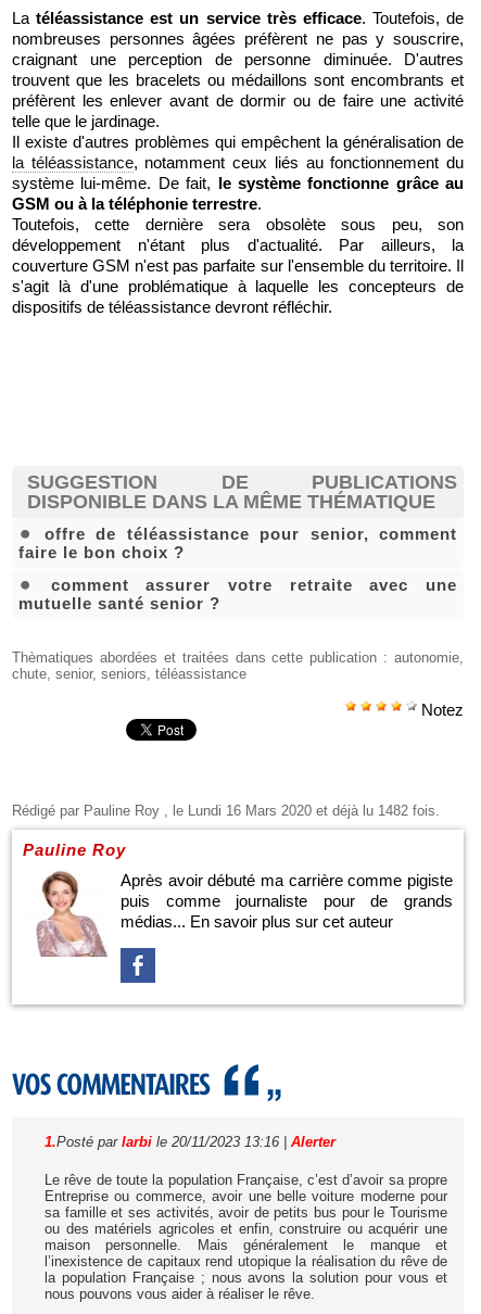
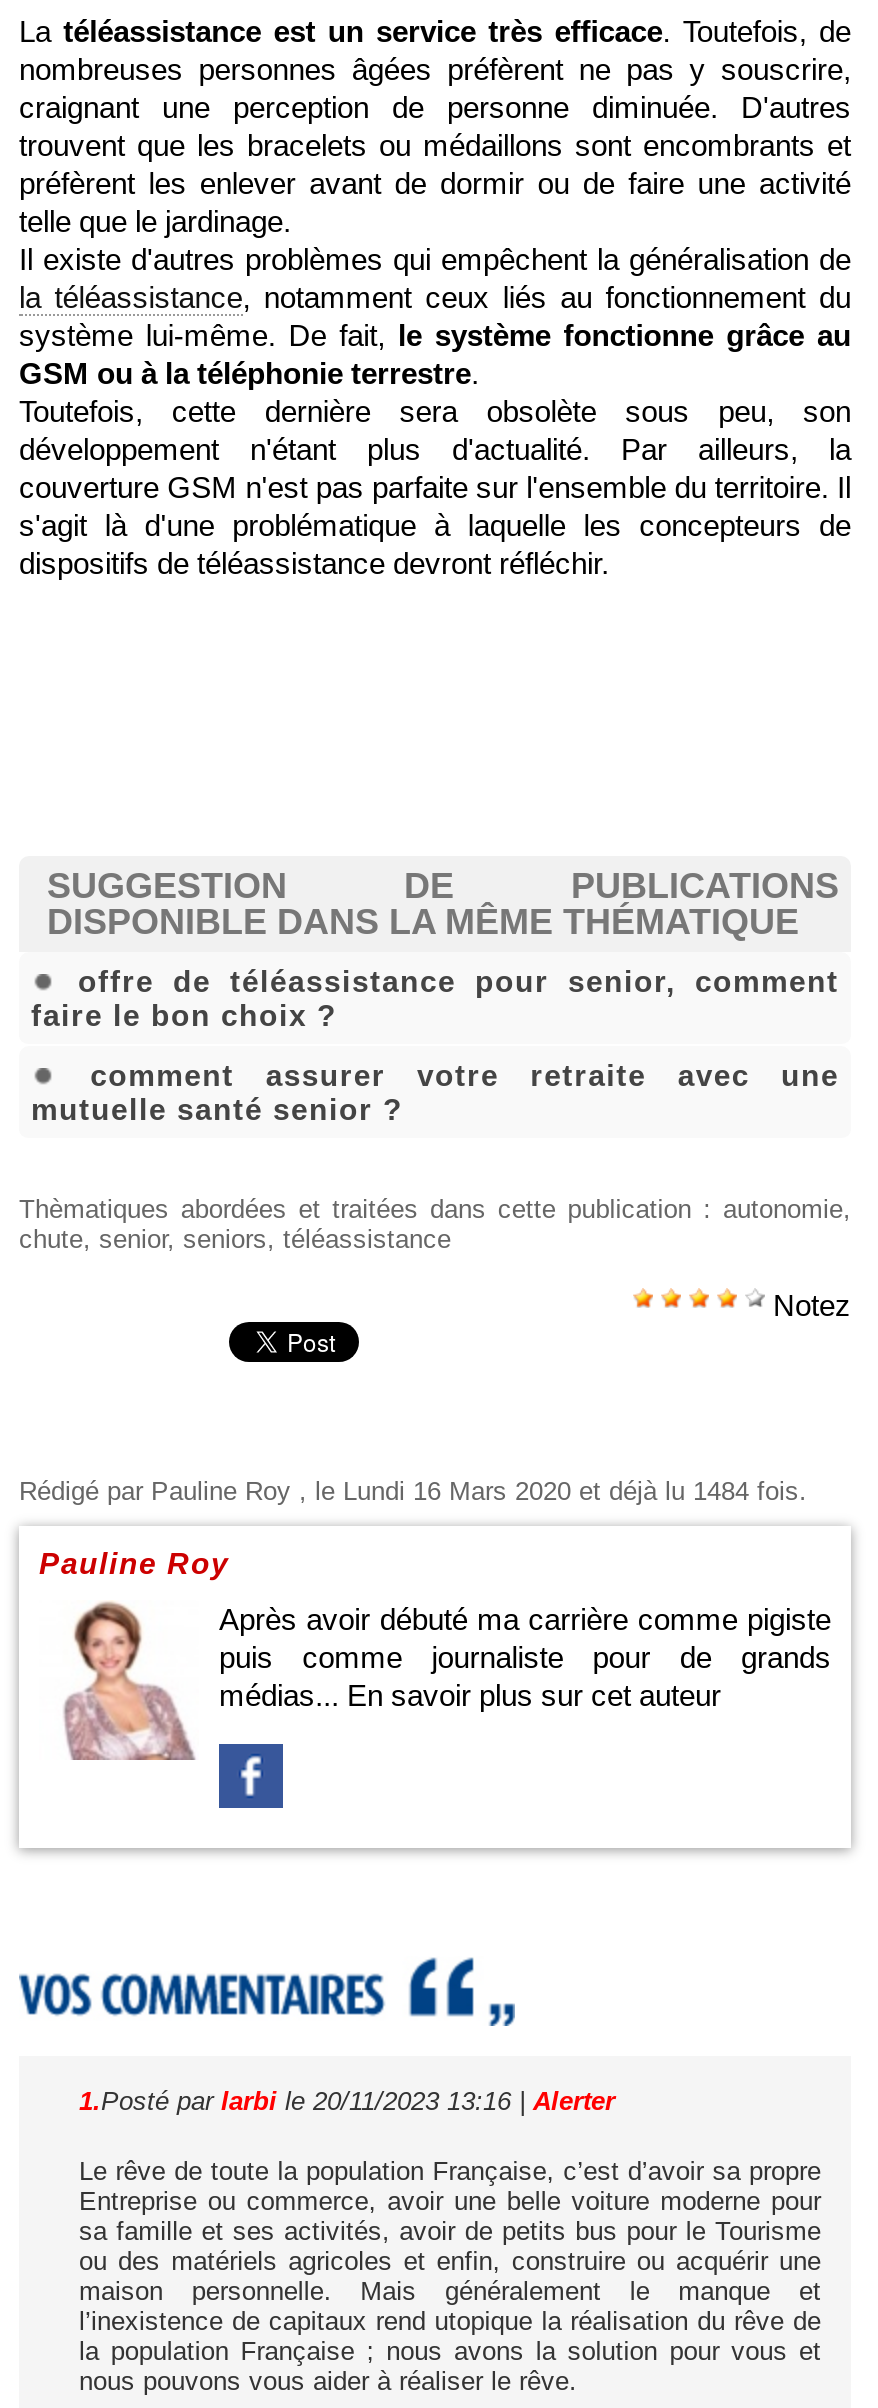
- Rédigé par Pauline Roy, le Lundi 16 Mars 2020 et déjà lu 1482 fois.
+ Rédigé par Pauline Roy, le Lundi 16 Mars 2020 et déjà lu 1484 fois.
